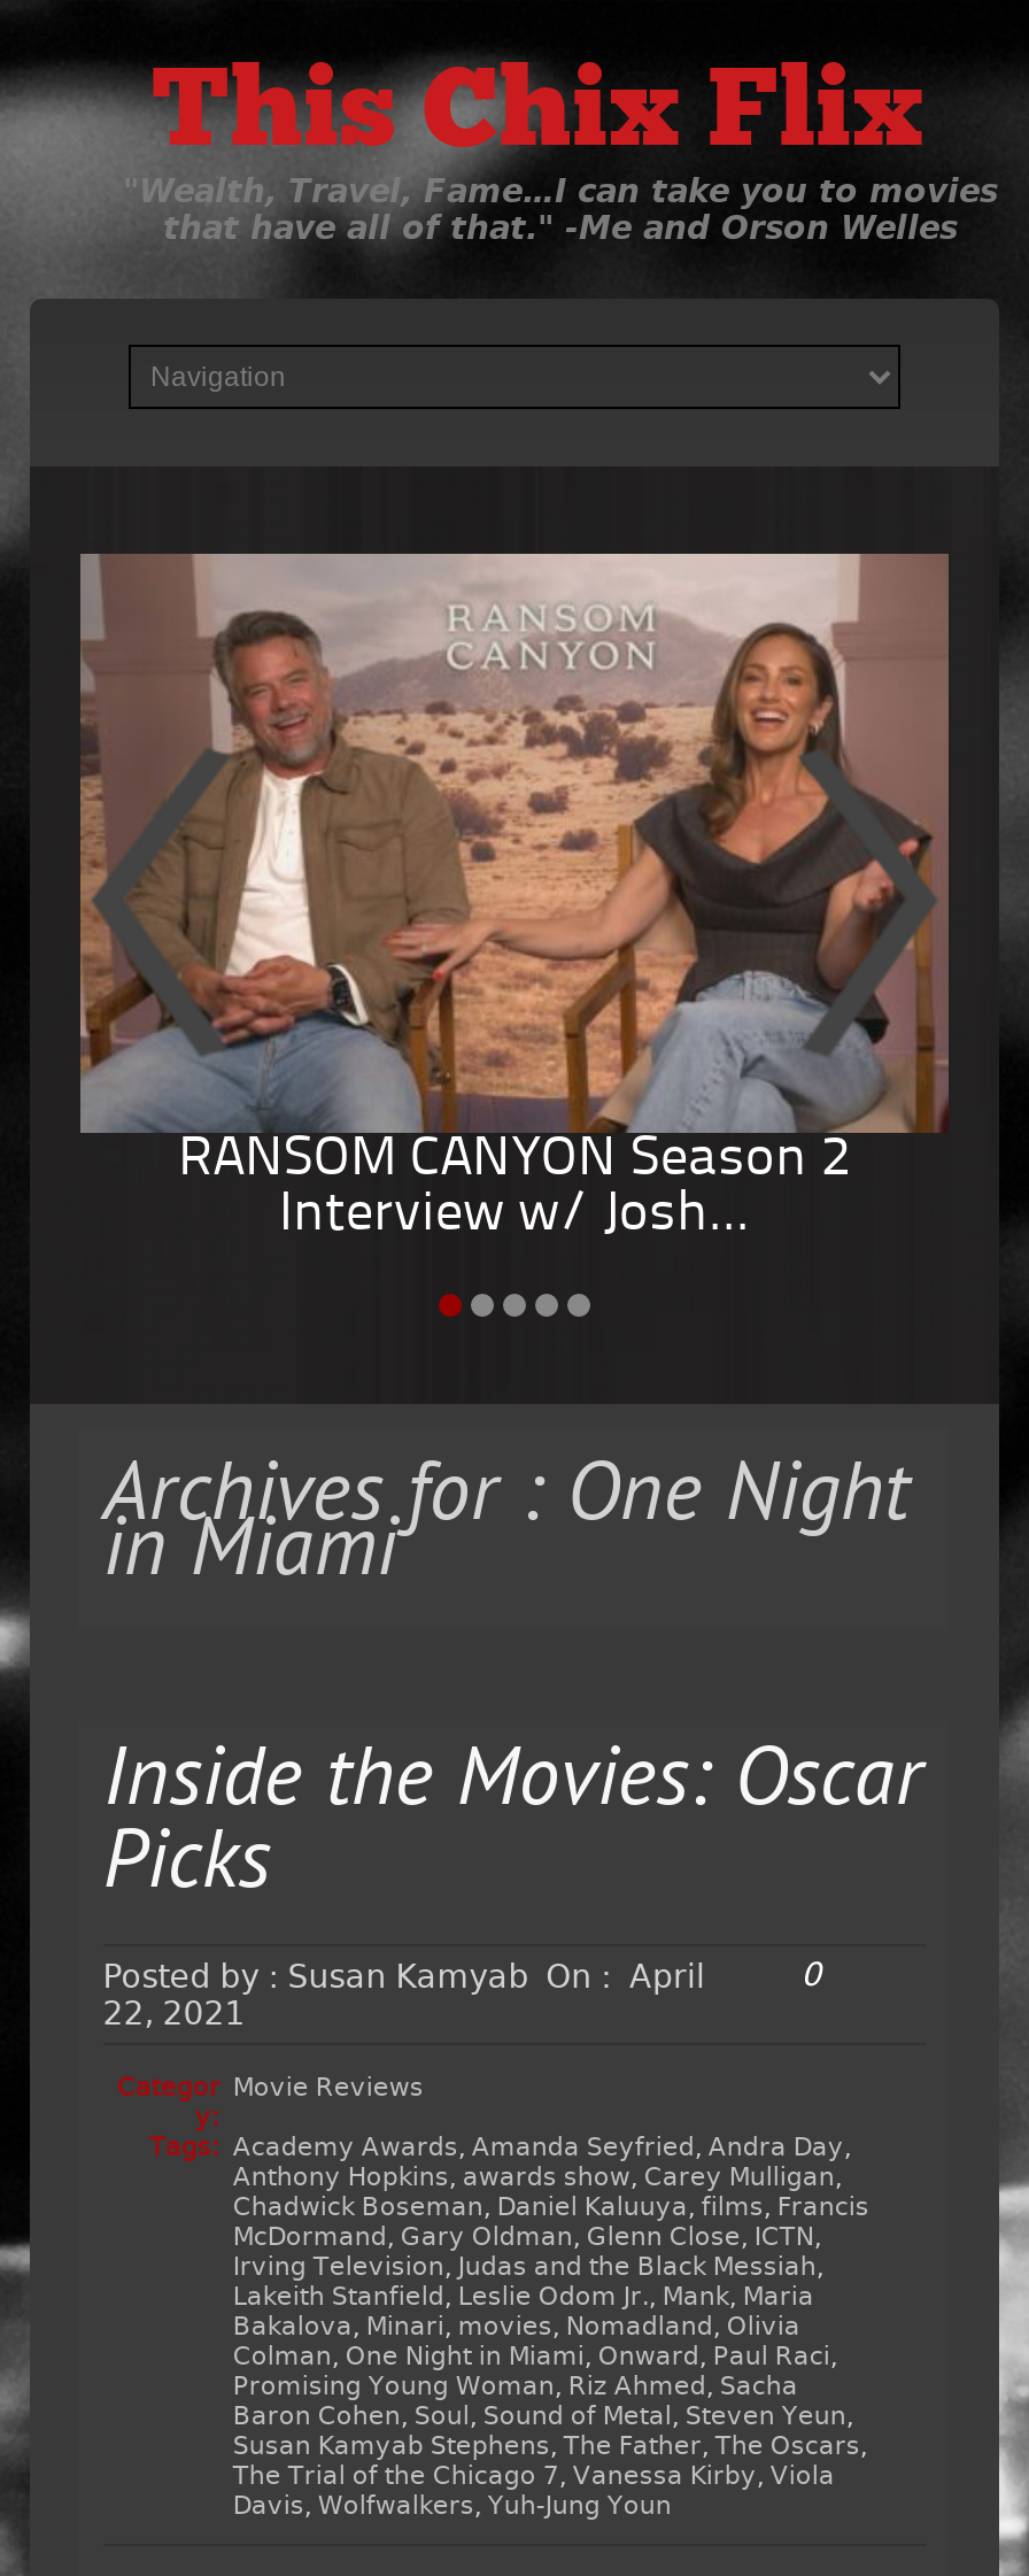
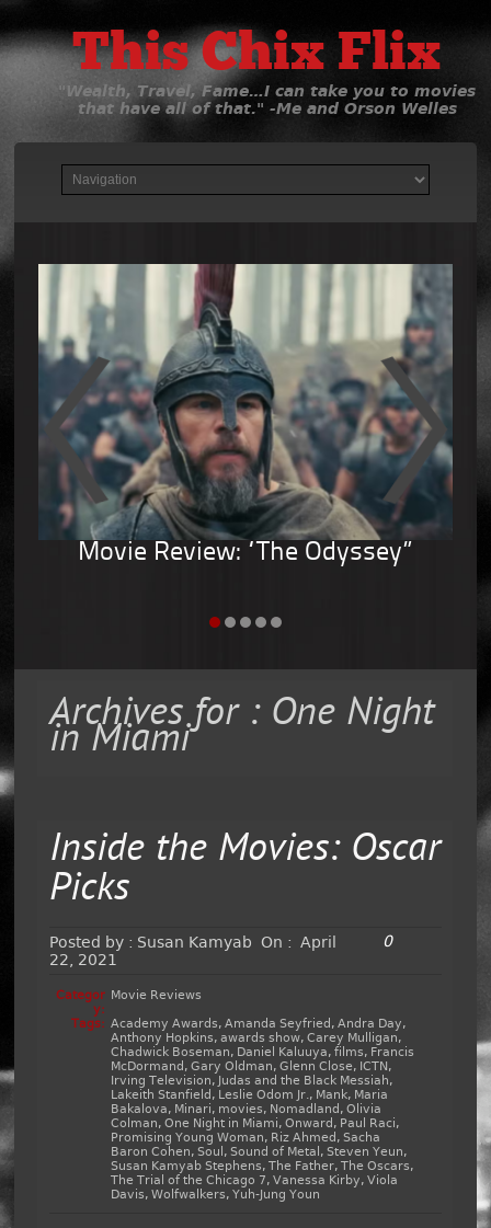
- [image]
- RANSOM CANYON Season 2
- Interview w/ Josh...
+ [image]
+ Movie Review: “The Odyssey”
